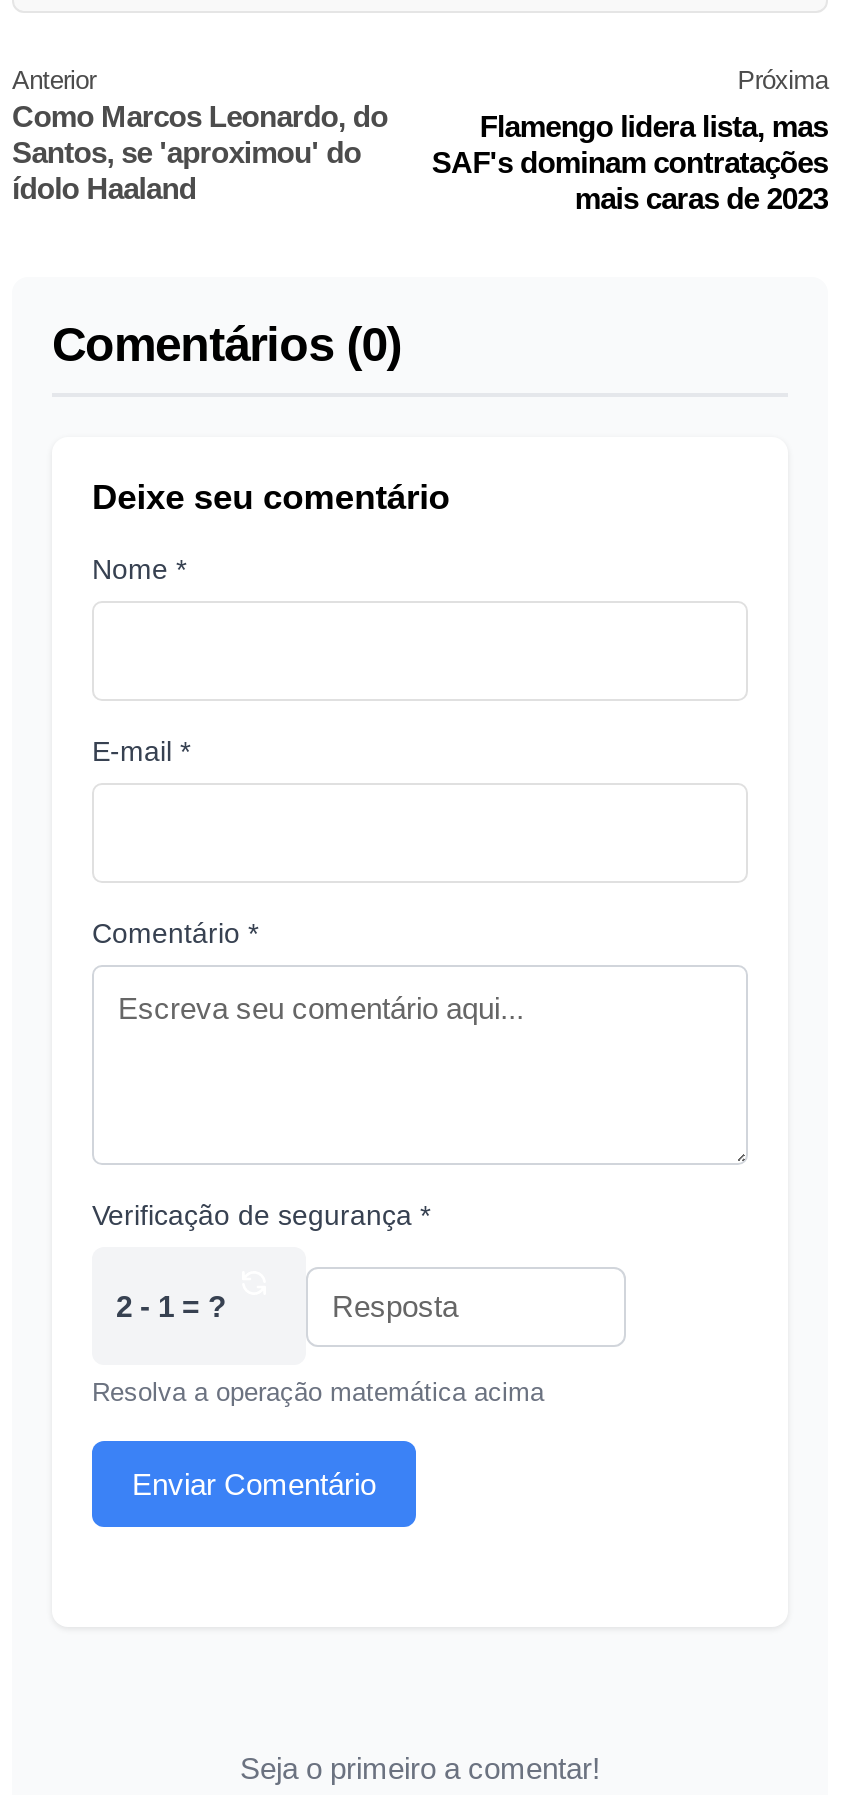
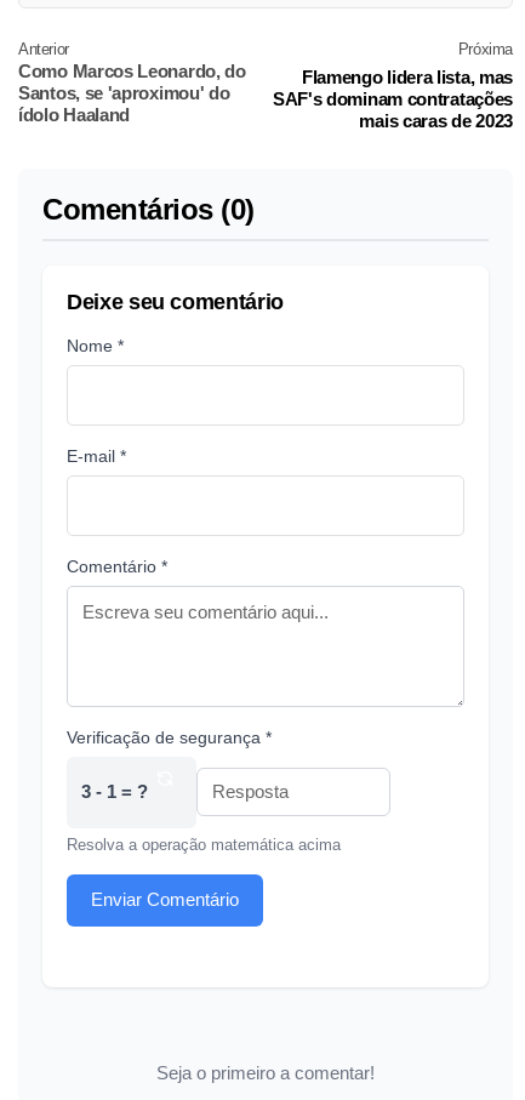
- 2 - 1 = ?
+ 3 - 1 = ?
